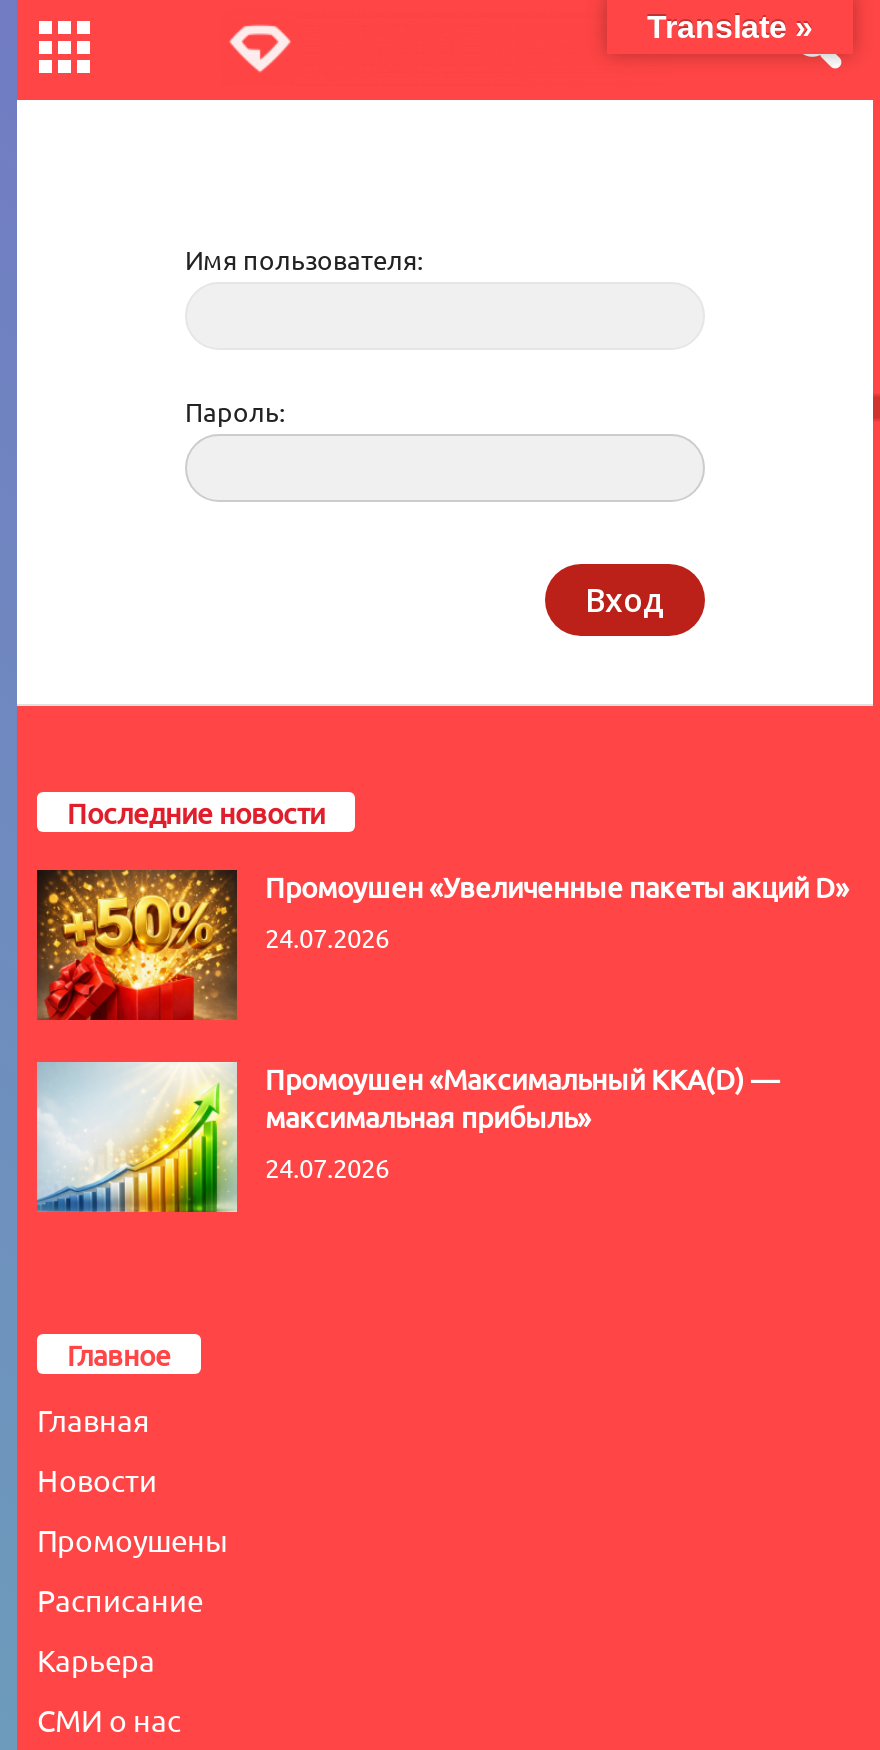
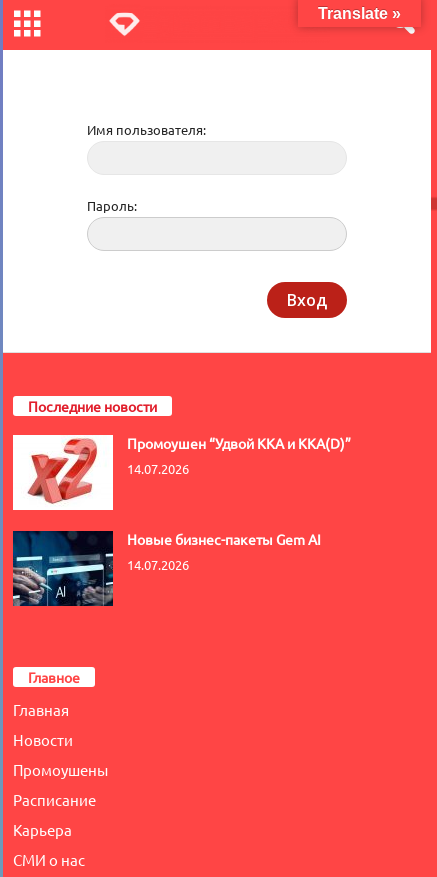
- [image]
- Промоушен «Увеличенные пакеты акций D»
+ [image]
+ Промоушен “Удвой ККА и ККА(D)”

- 24.07.2026
+ 14.07.2026

- [image]
- Промоушен «Максимальный ККА(D) —
- максимальная прибыль»
+ [image]
+ Новые бизнес-пакеты Gem AI

- 24.07.2026
+ 14.07.2026
